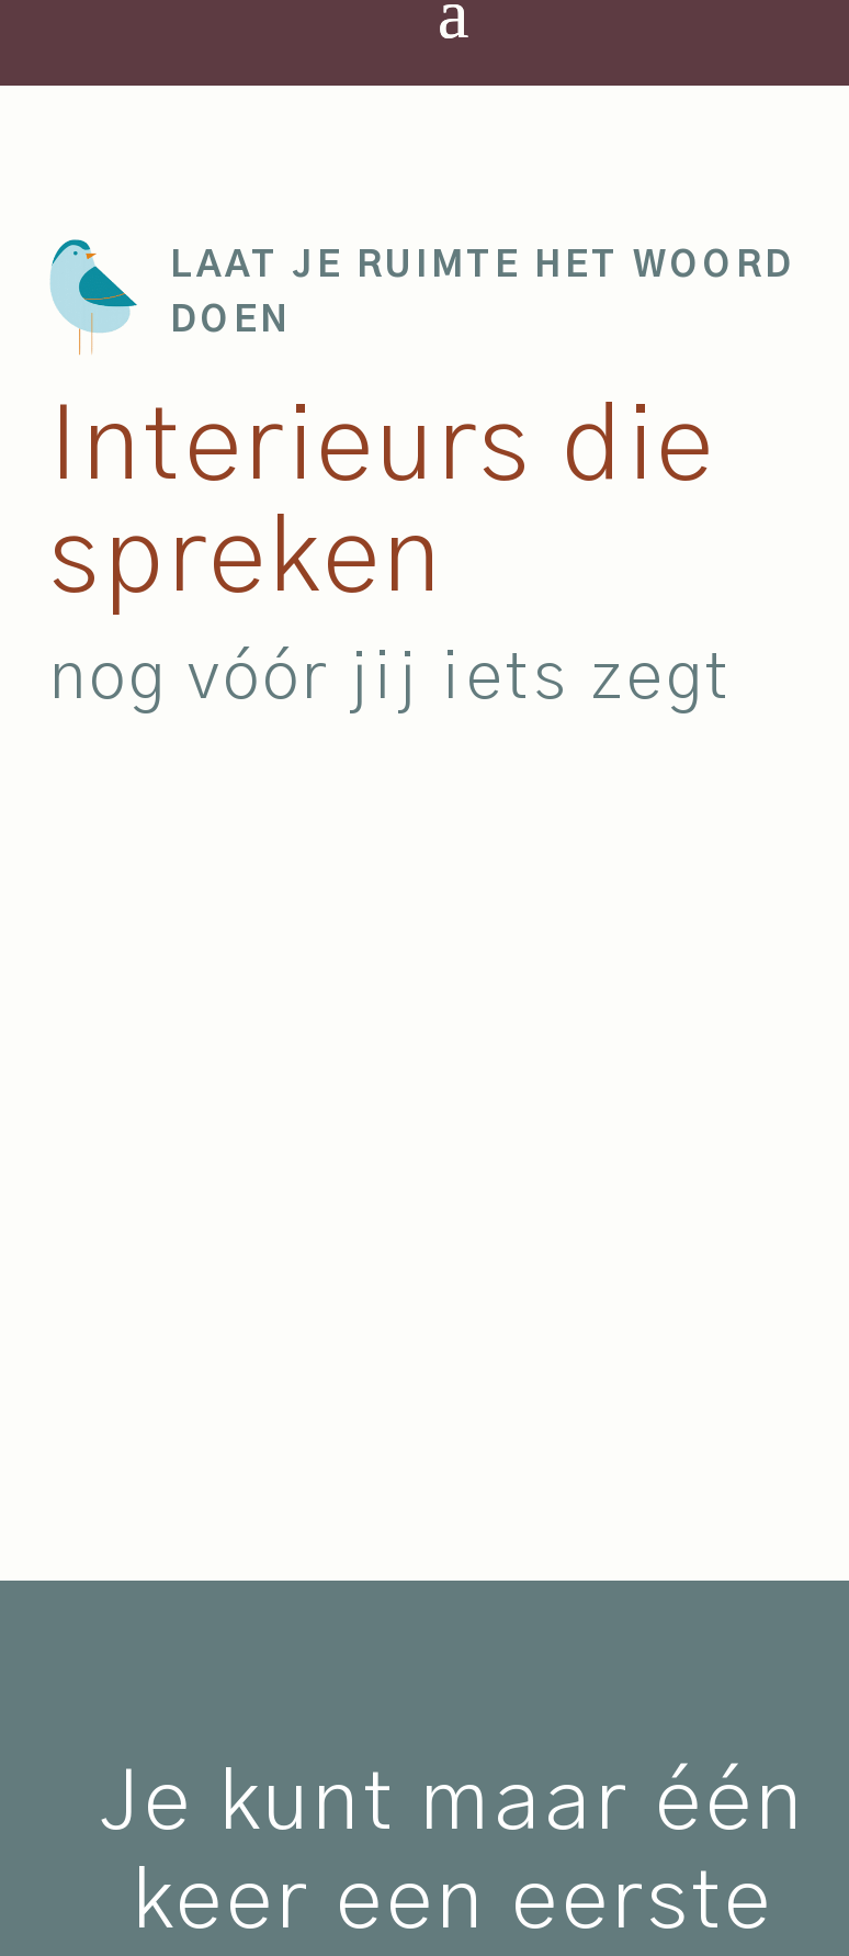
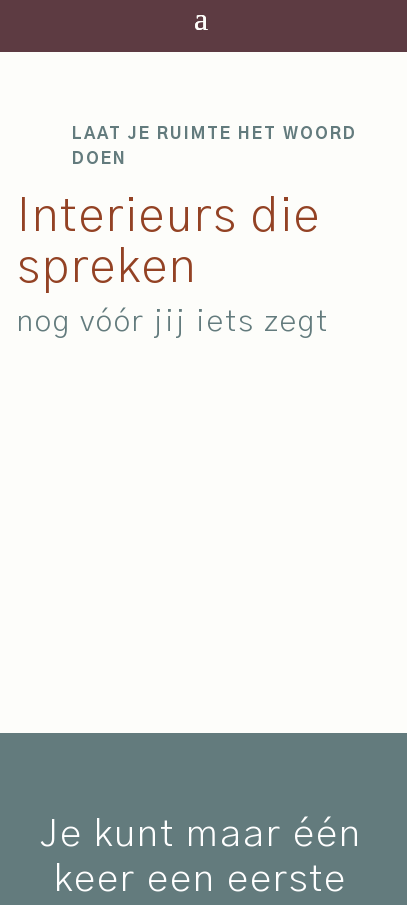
- [image]
